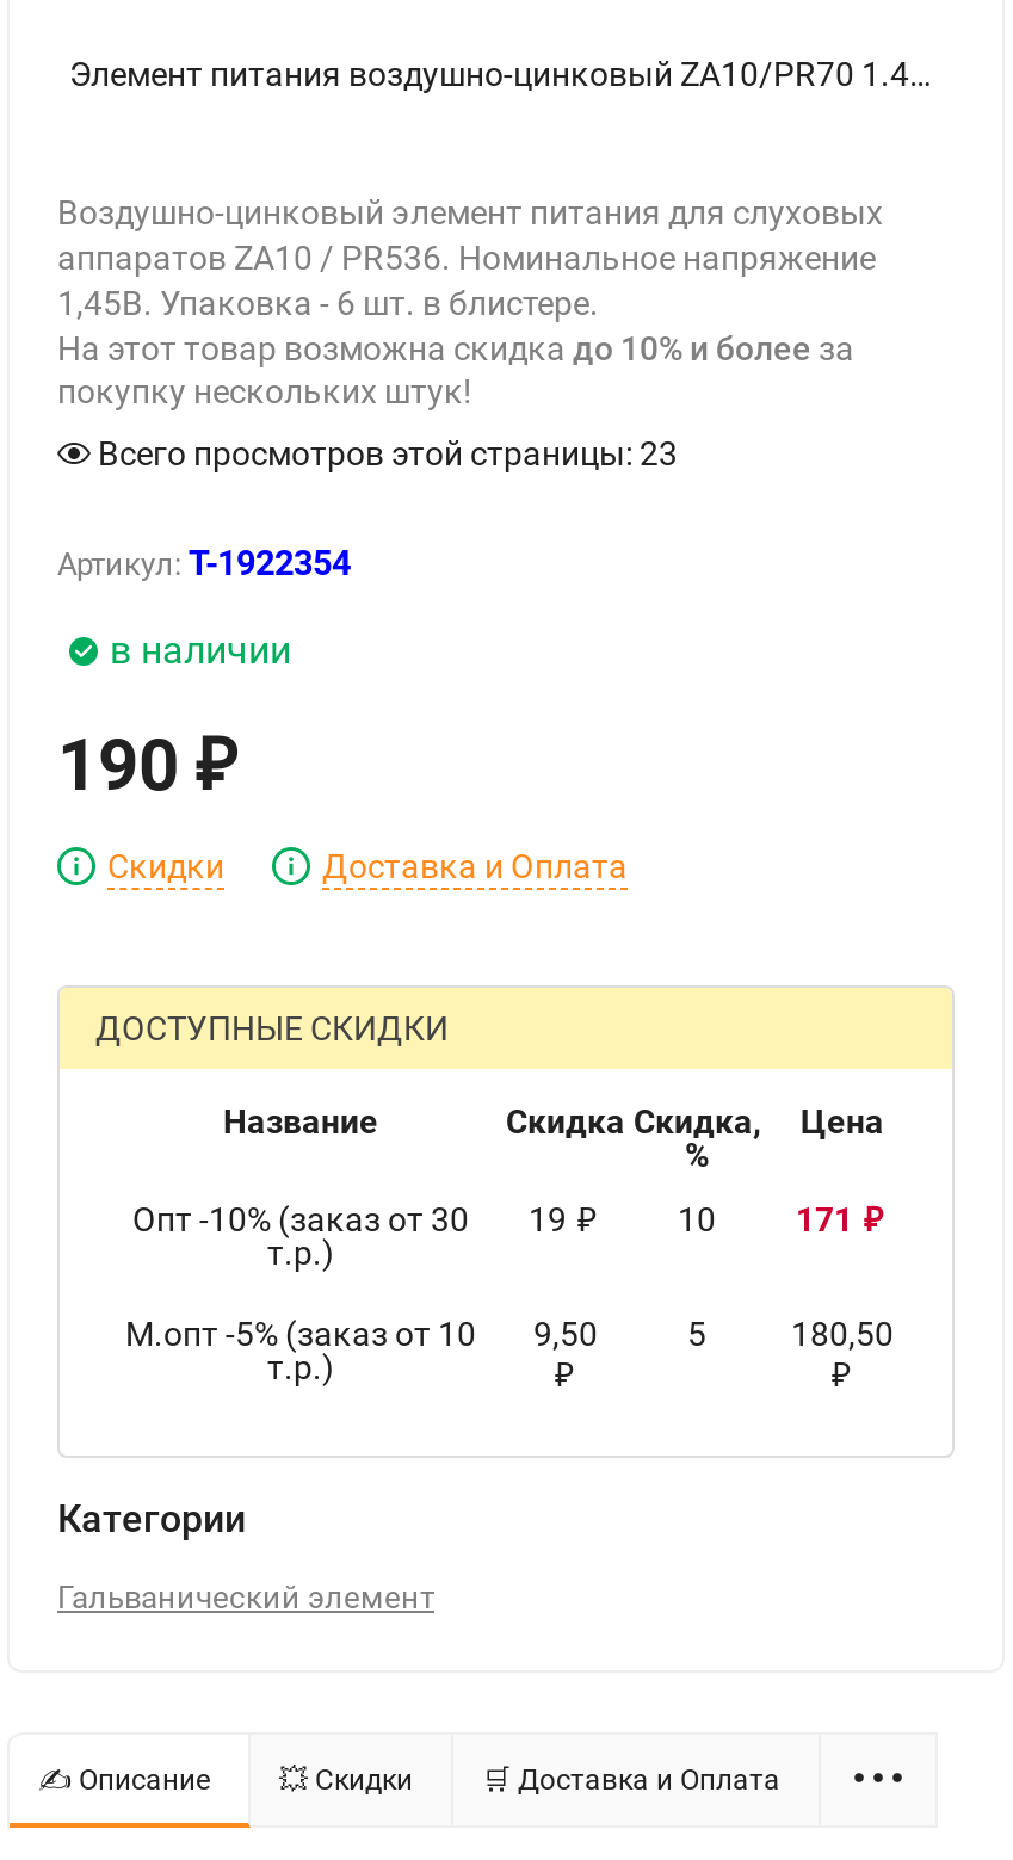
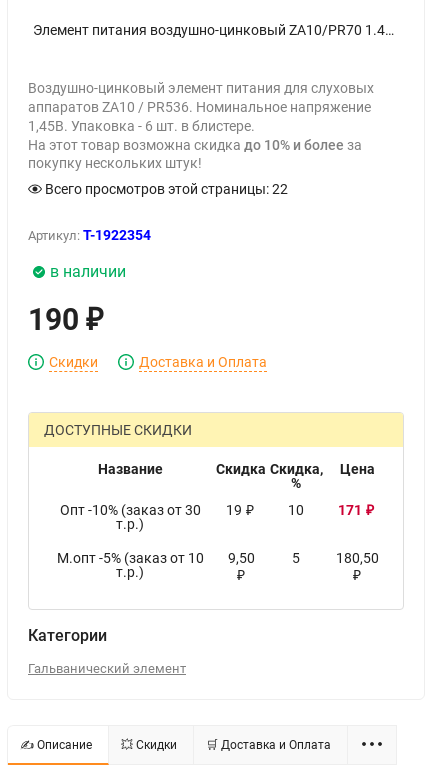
- Всего просмотров этой страницы: 23
+ Всего просмотров этой страницы: 22
